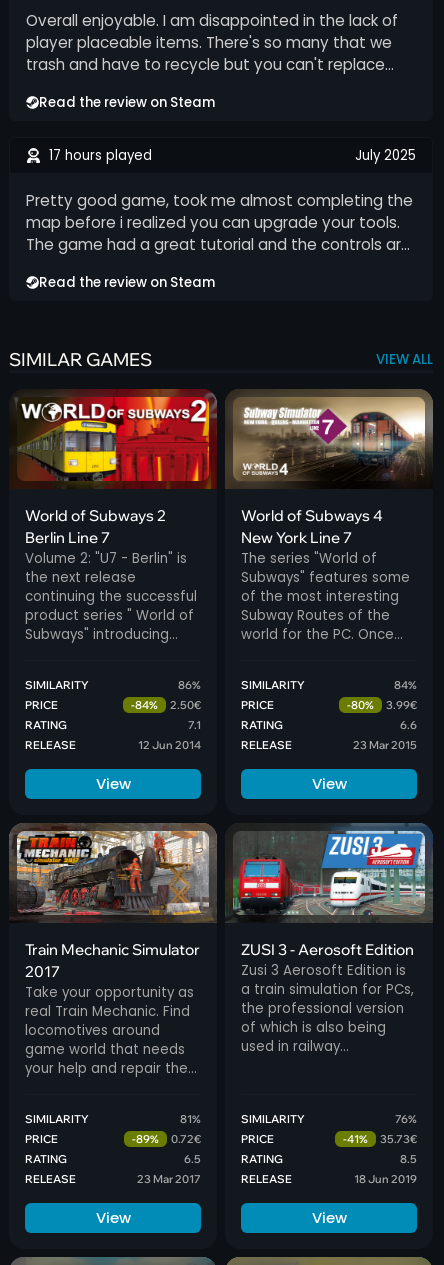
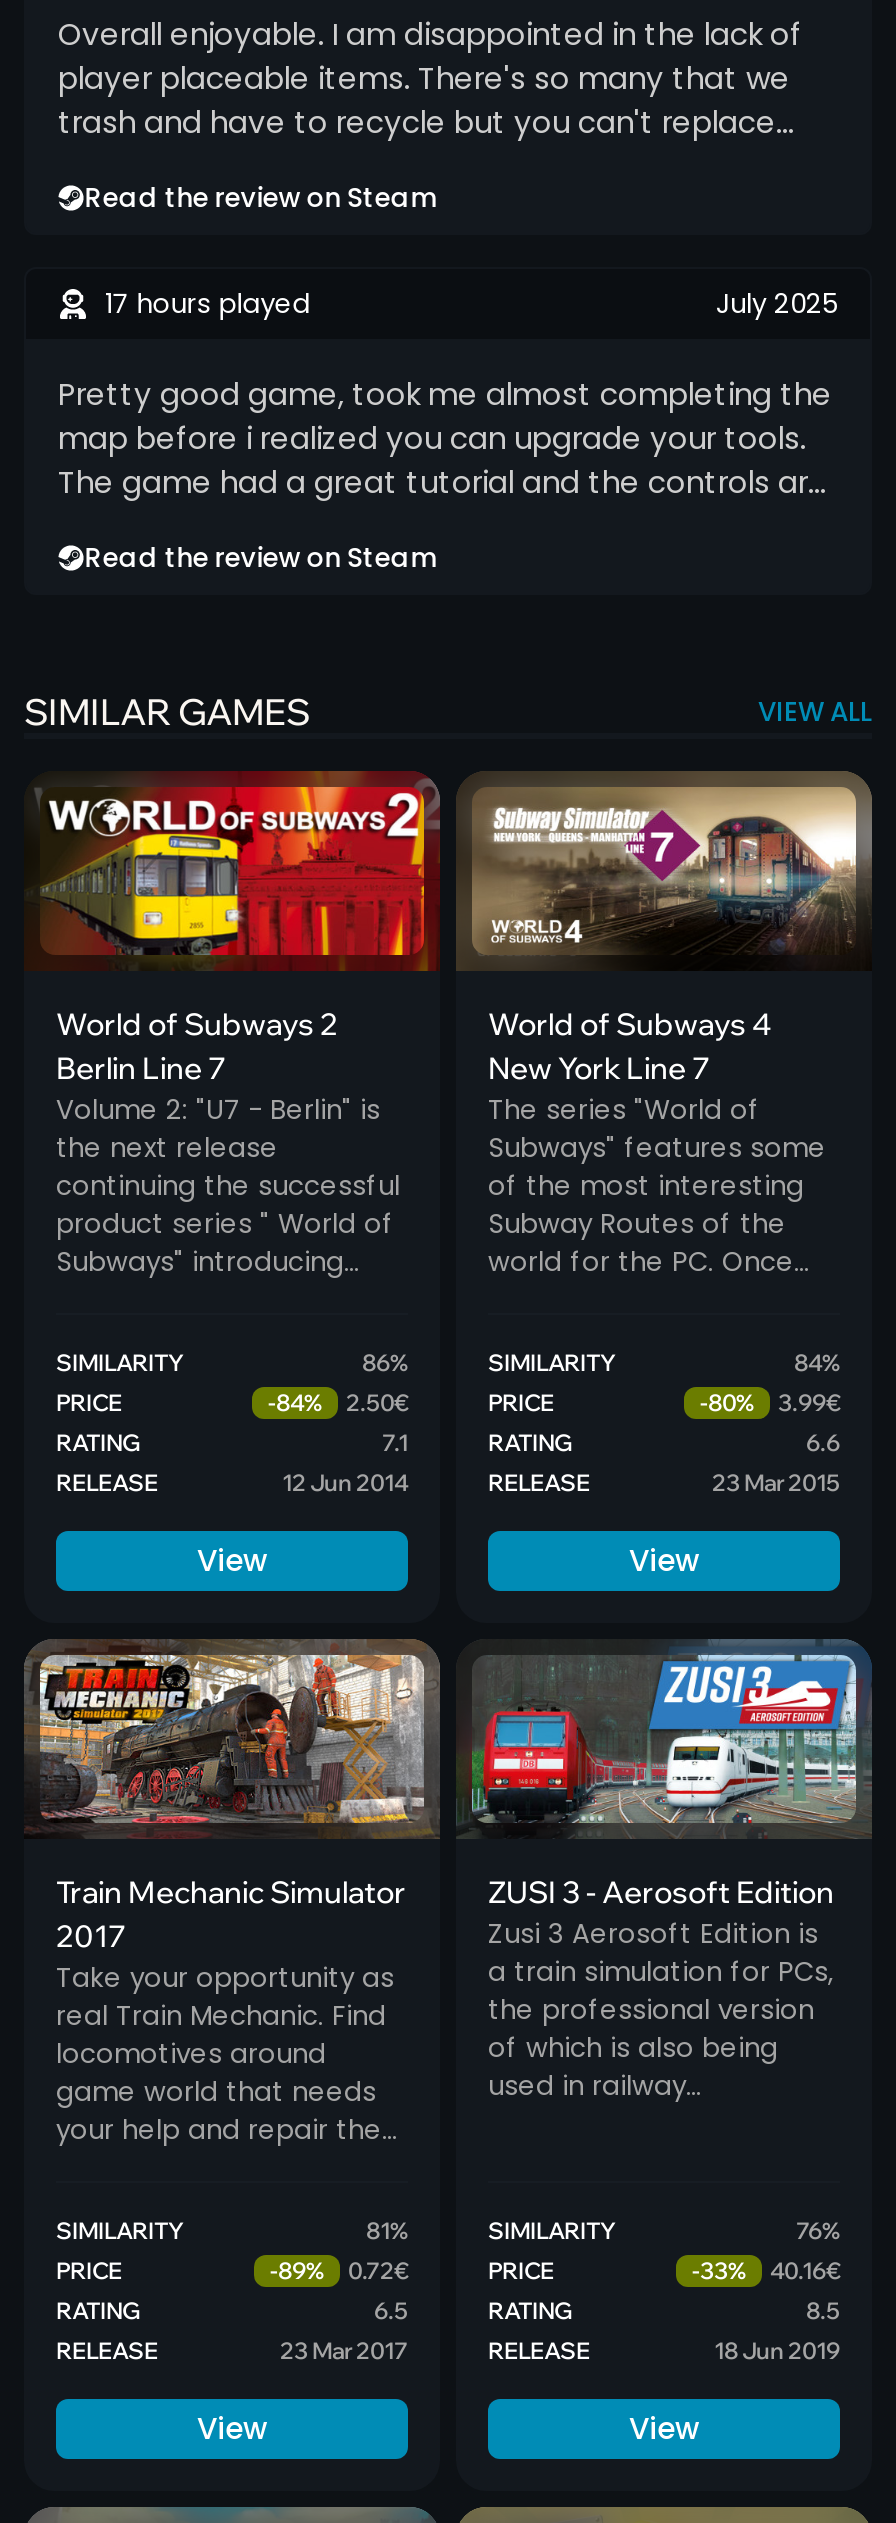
- -41%
+ -33%

- 35.73€
+ 40.16€
